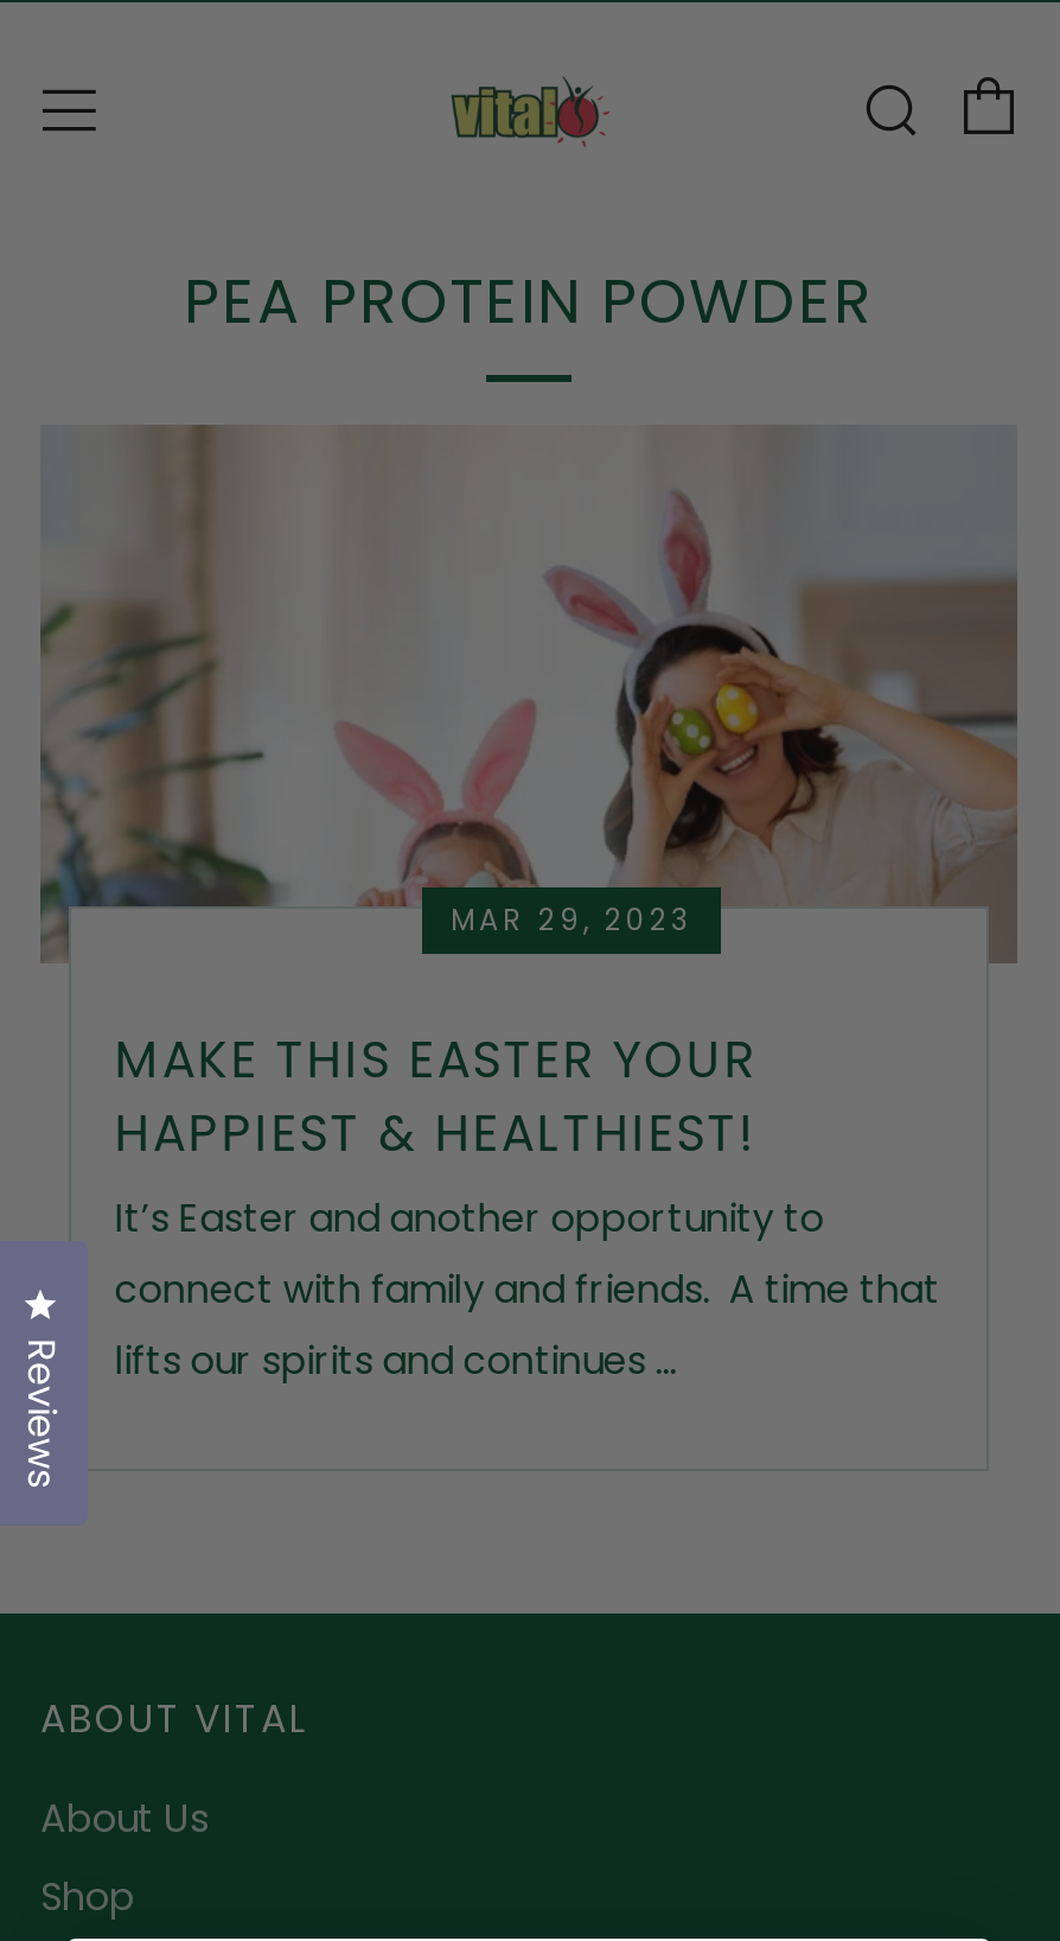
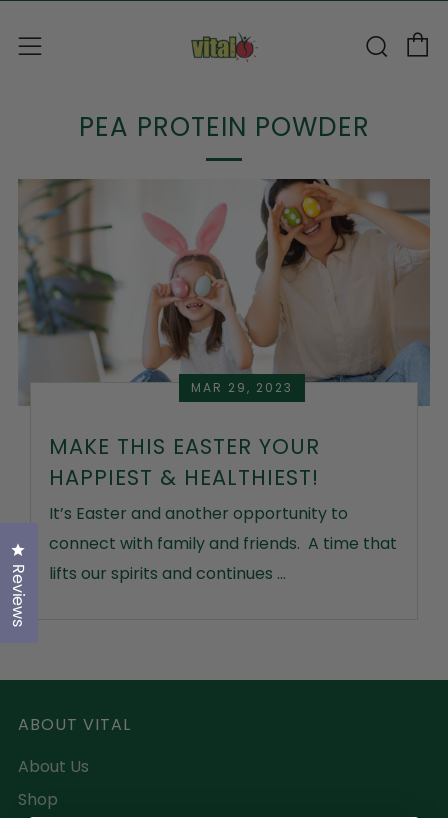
- [image]
+ [image]

- [image]
+ [image]
